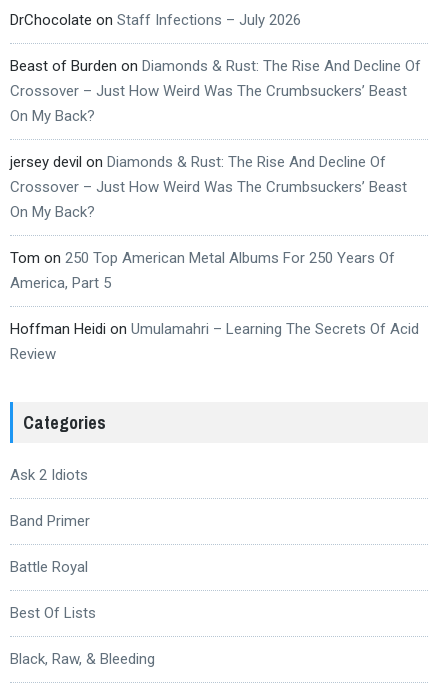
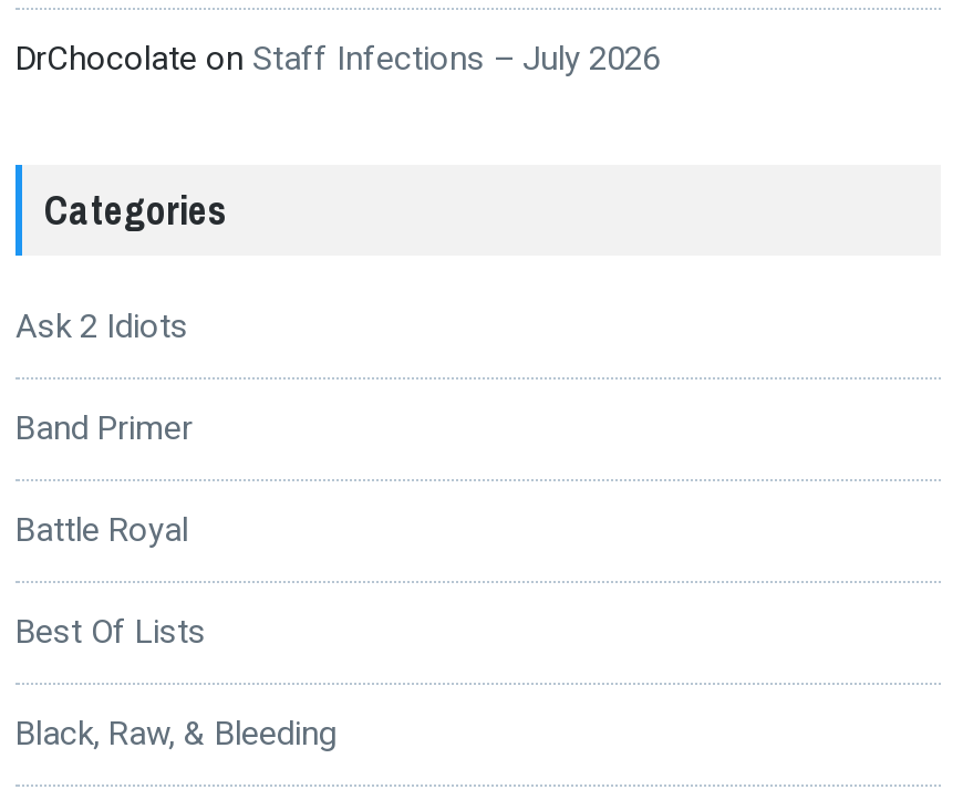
- Beast of Burden on Diamonds & Rust: The Rise And Decline Of
- Crossover – Just How Weird Was The Crumbsuckers’ Beast
- On My Back?
- jersey devil on Diamonds & Rust: The Rise And Decline Of
- Crossover – Just How Weird Was The Crumbsuckers’ Beast
- On My Back?
- Tom on 250 Top American Metal Albums For 250 Years Of
- America, Part 5
- Hoffman Heidi on Umulamahri – Learning The Secrets Of Acid
- Review
